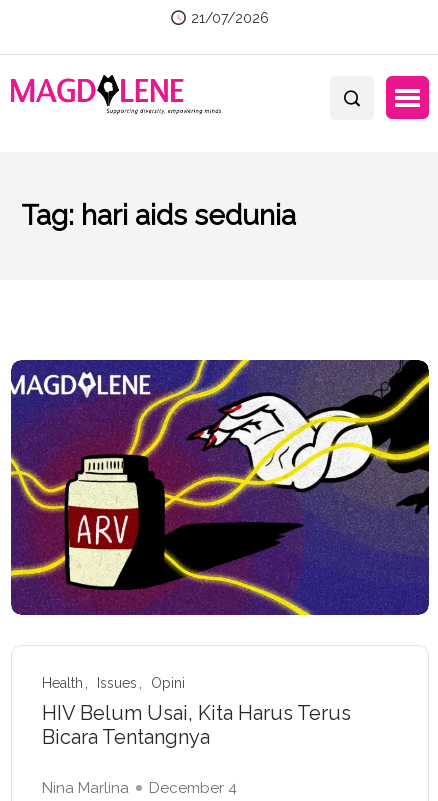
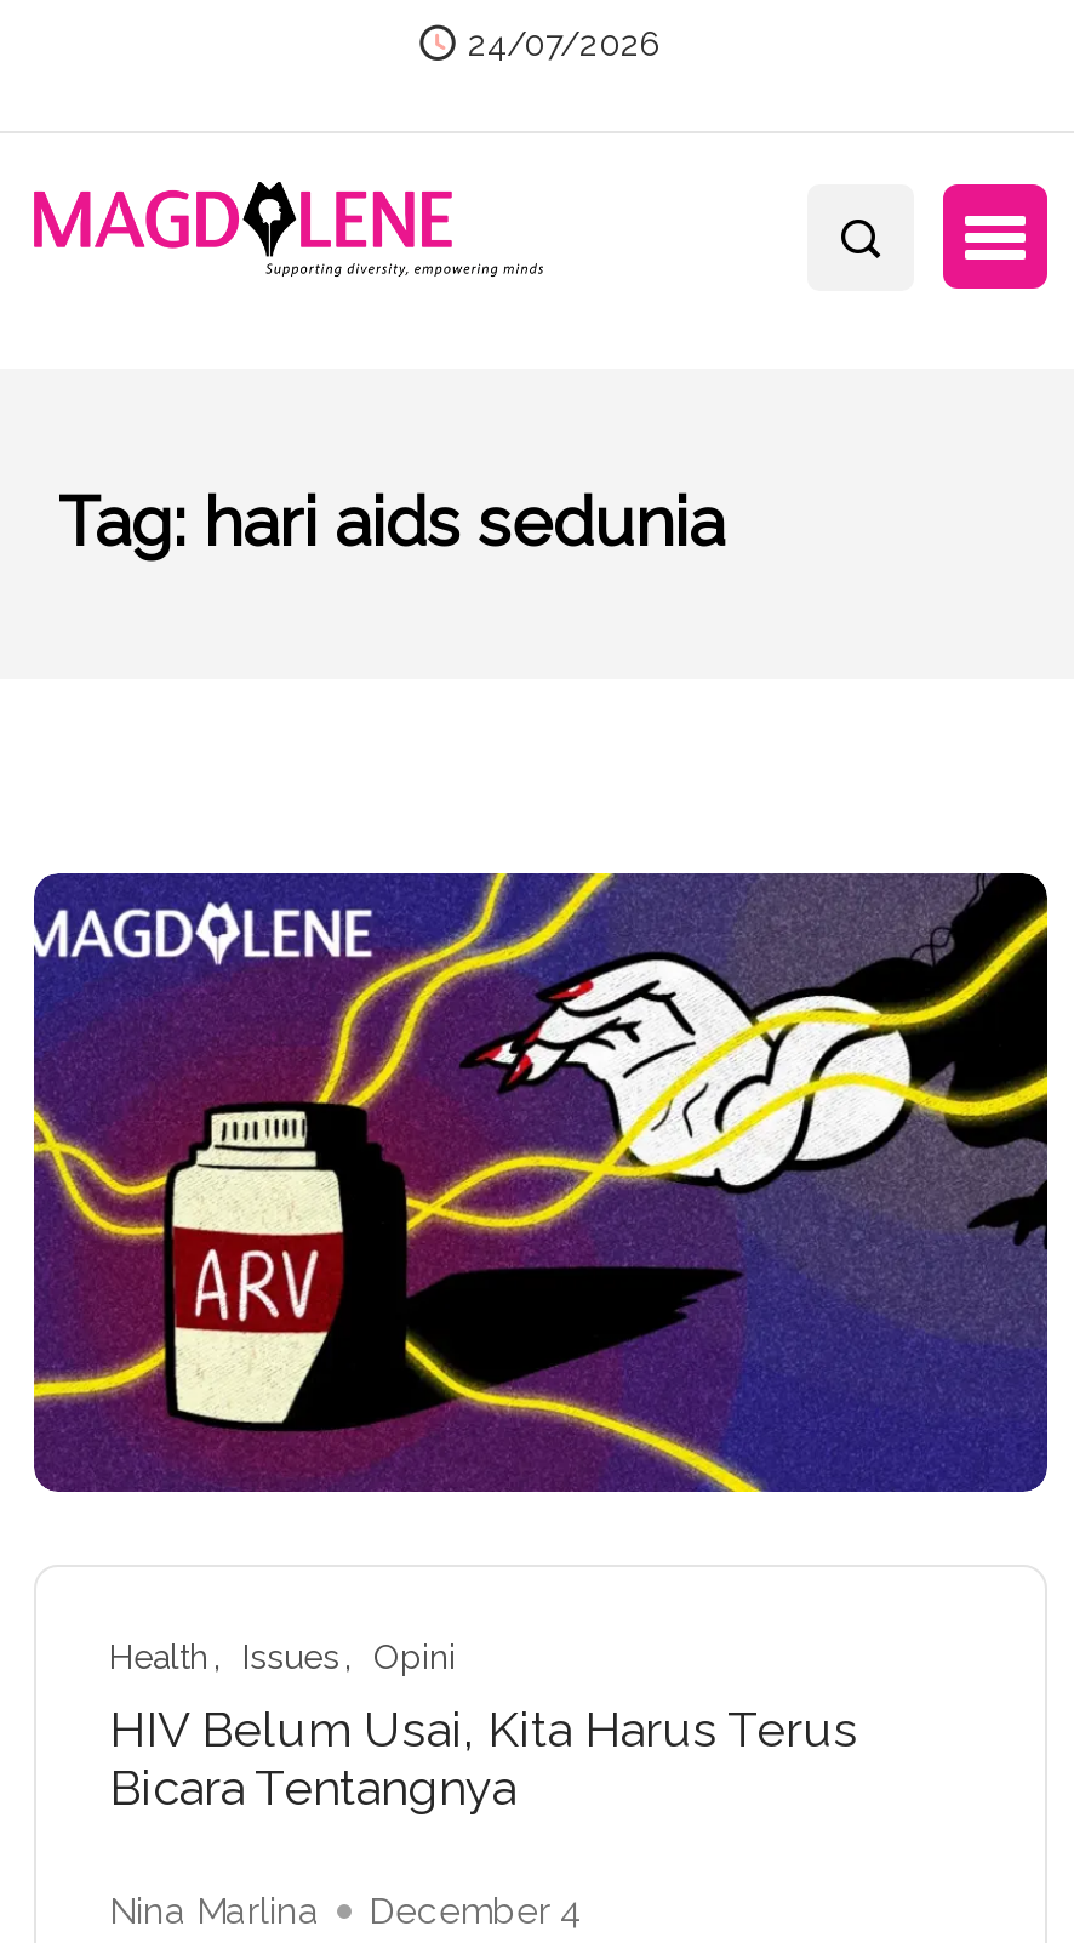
- 21/07/2026
+ 24/07/2026
